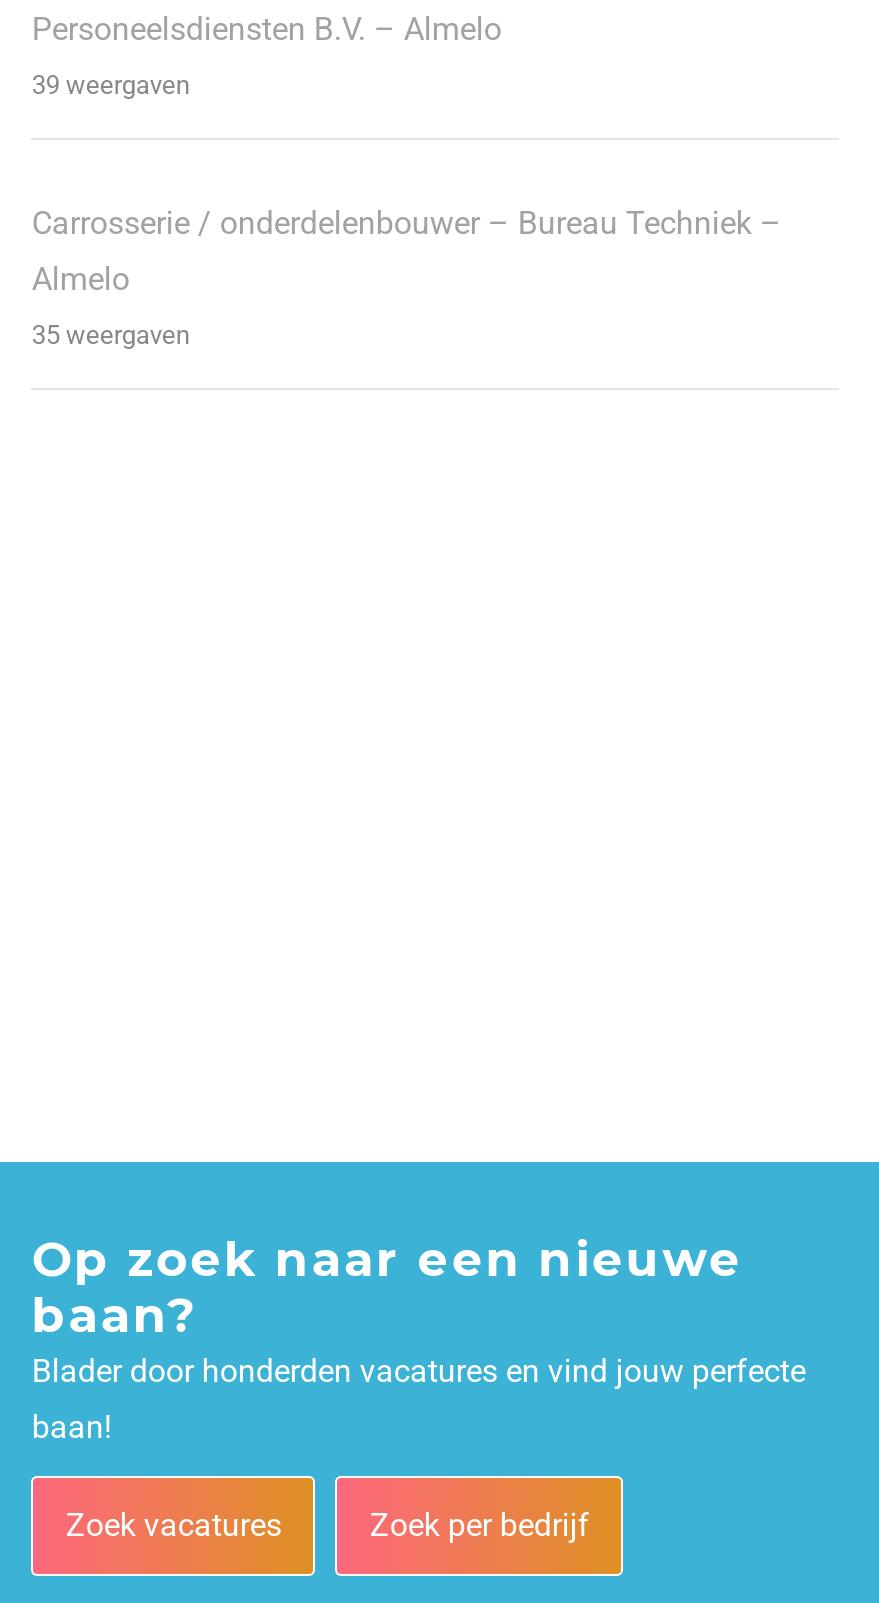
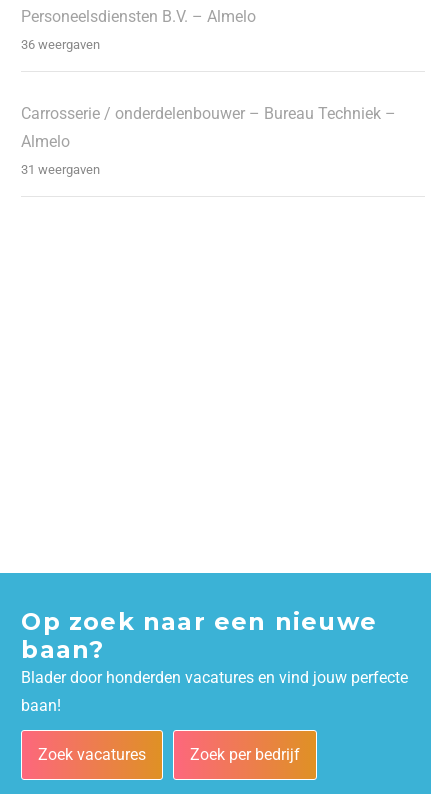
- 39 weergaven
+ 36 weergaven

- 35 weergaven
+ 31 weergaven
